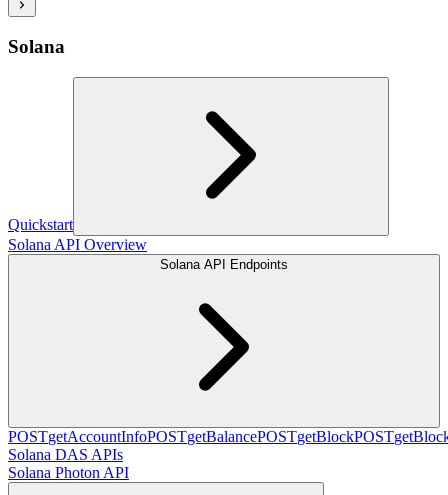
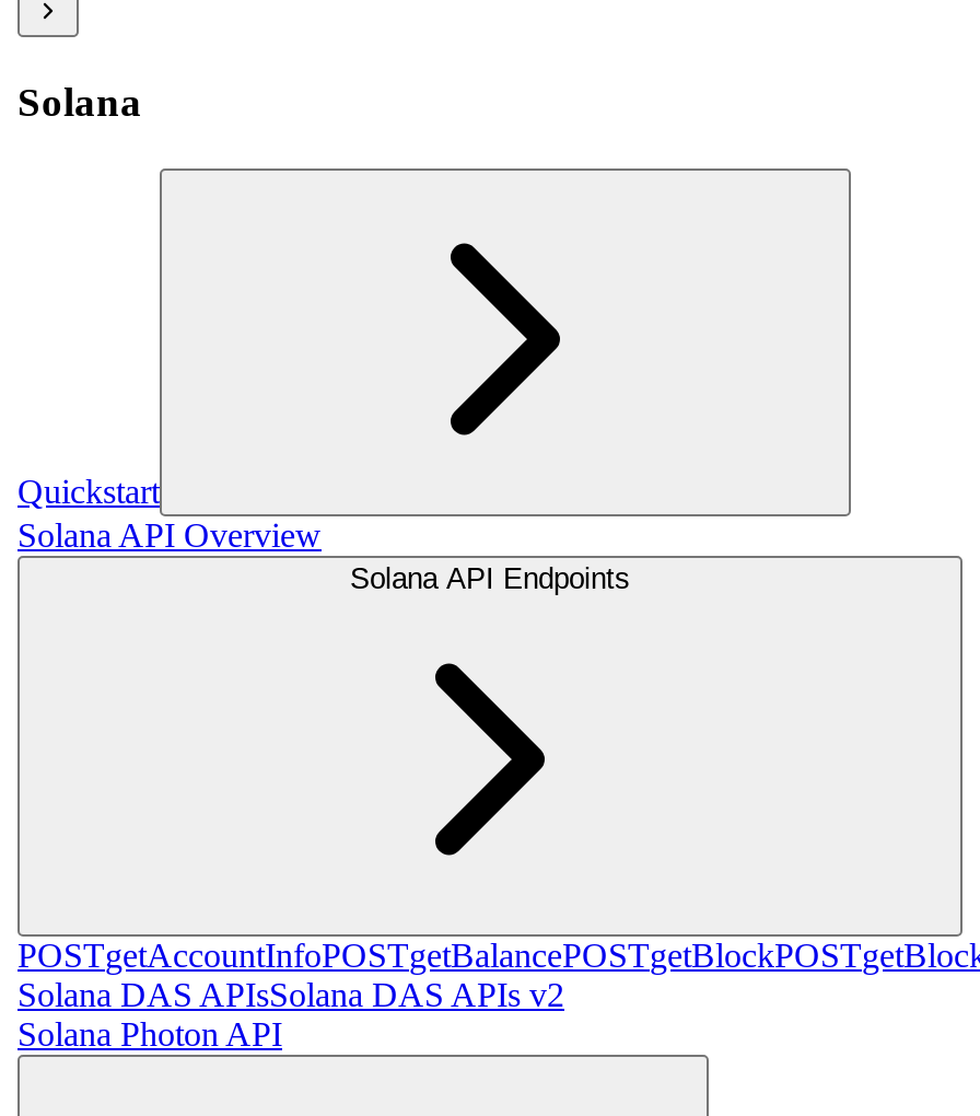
- Solana DAS APIs
+ Solana DAS APIsSolana DAS APIs v2
